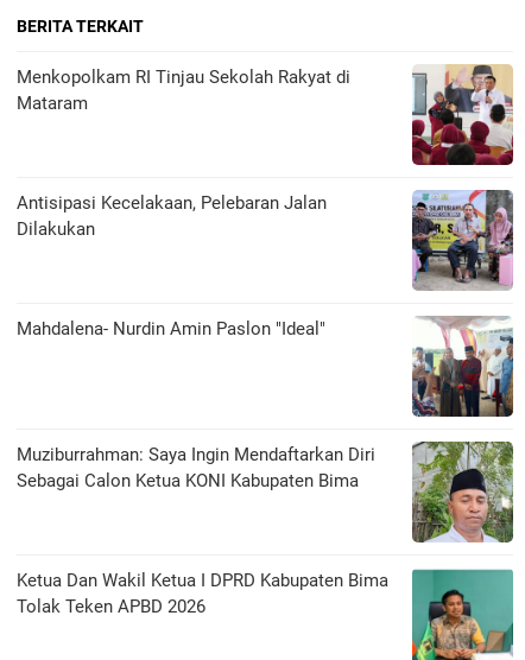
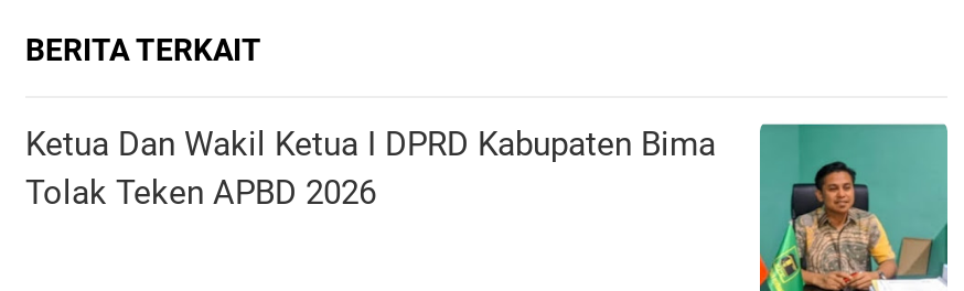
- Menkopolkam RI Tinjau Sekolah Rakyat di
- Mataram

- [image]

- Antisipasi Kecelakaan, Pelebaran Jalan
- Dilakukan

- [image]

- Mahdalena- Nurdin Amin Paslon "Ideal"

- [image]

- [image]
- Muziburrahman: Saya Ingin Mendaftarkan Diri
- Sebagai Calon Ketua KONI Kabupaten Bima
